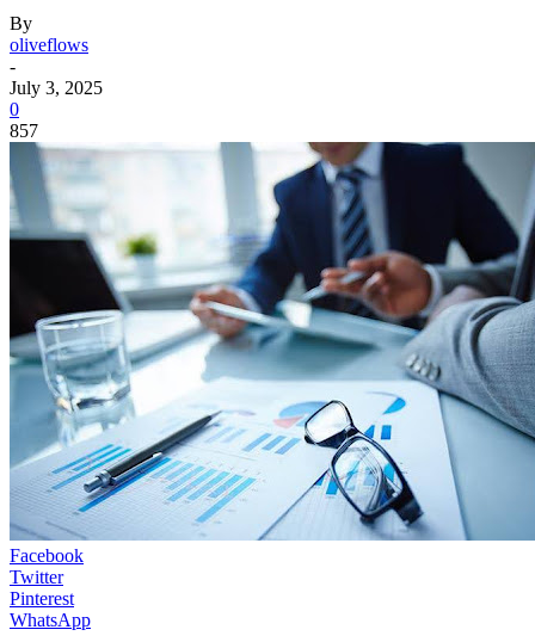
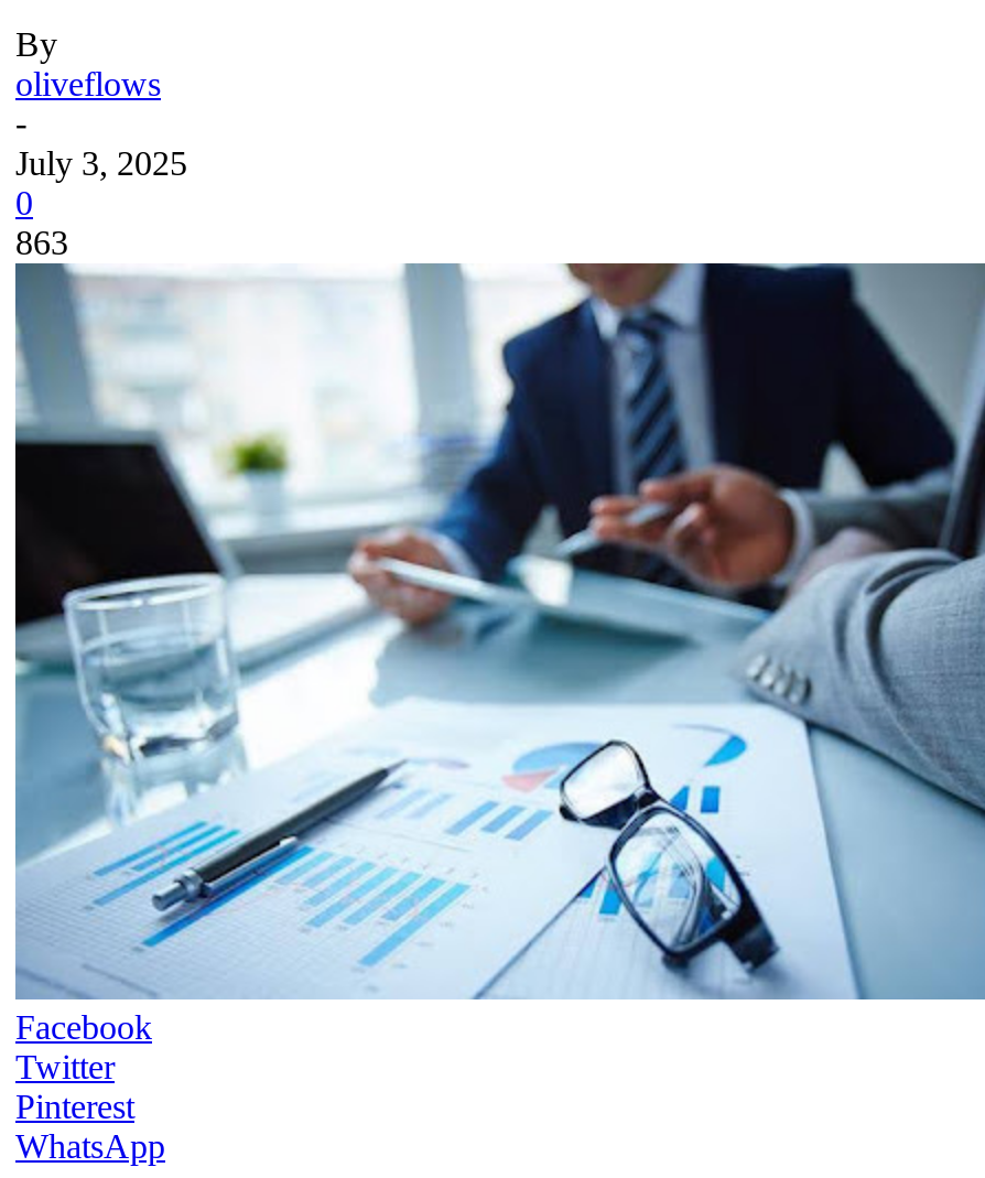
- 857
+ 863
